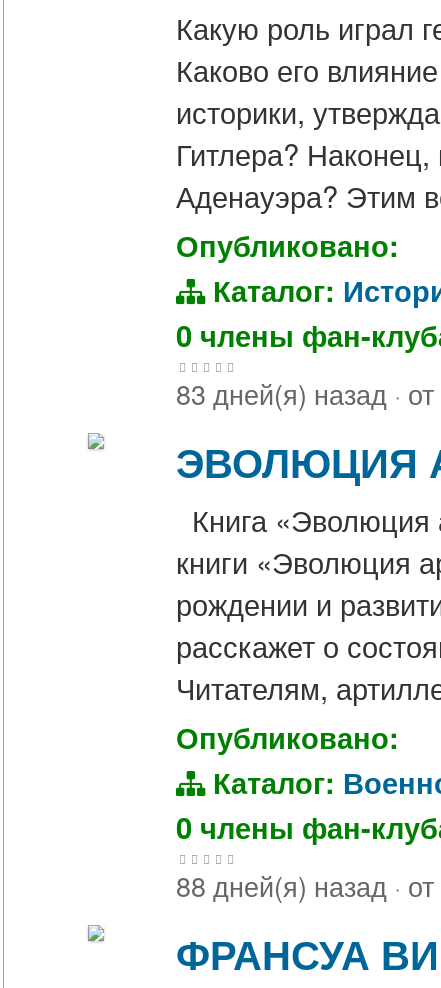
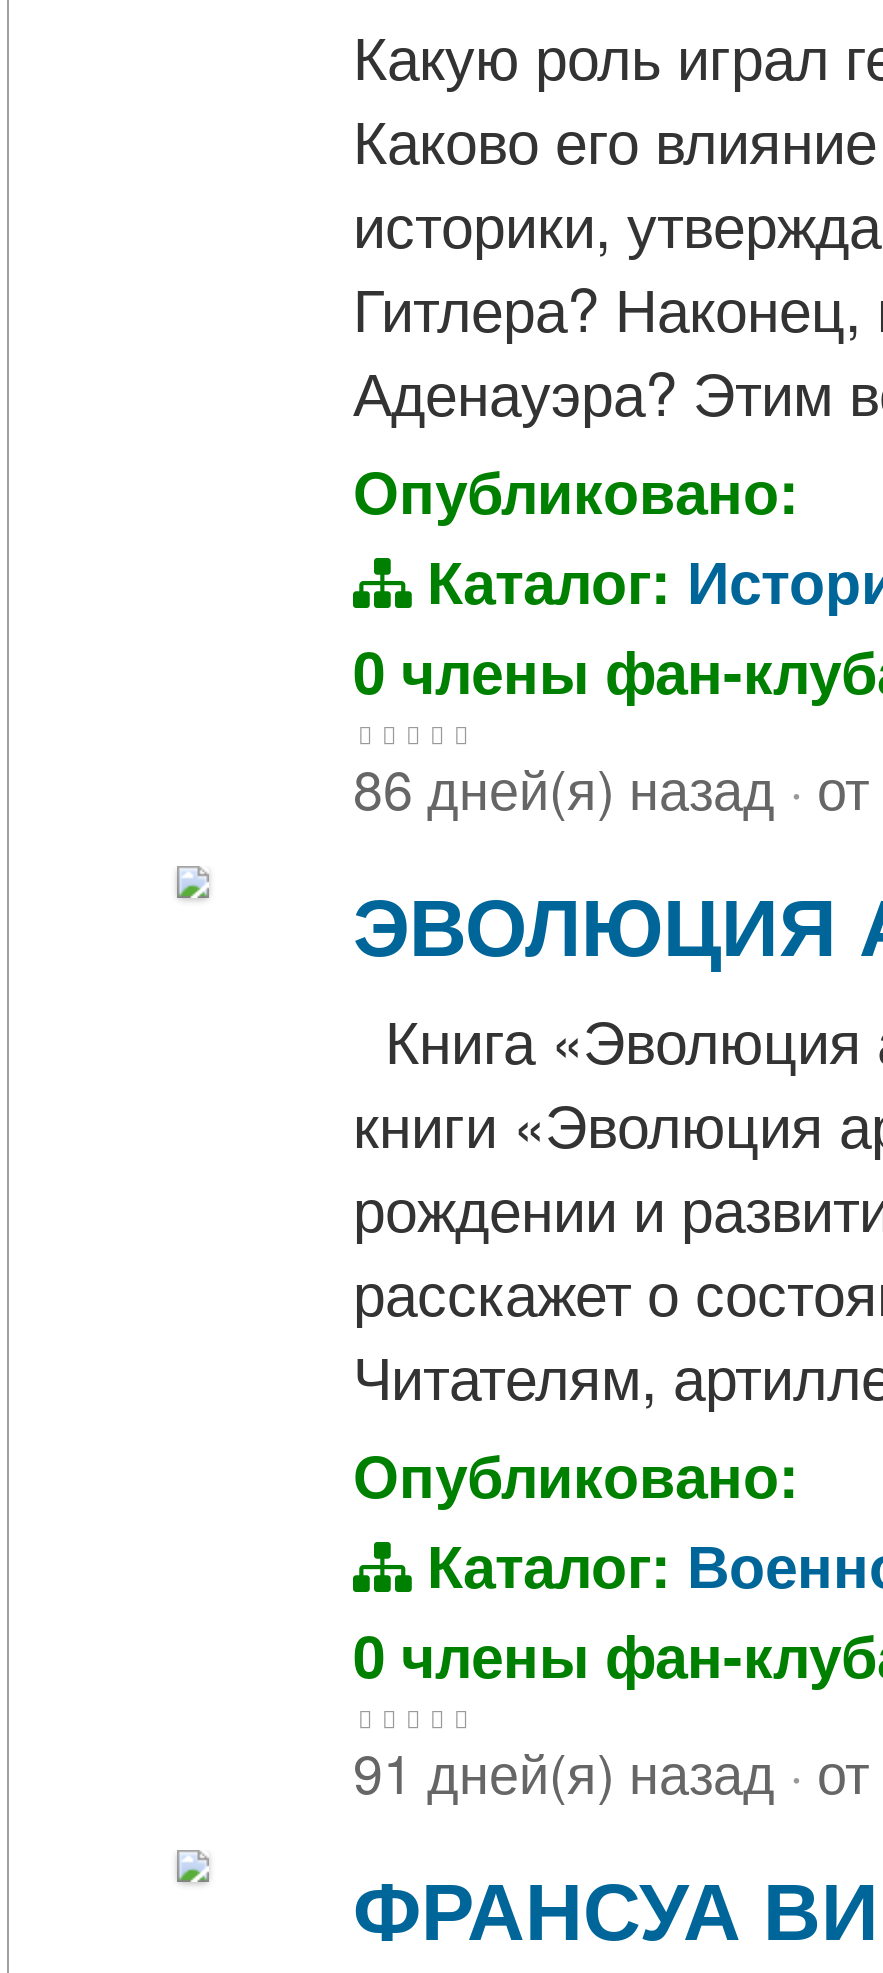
- 83 дней(я) назад · от
+ 86 дней(я) назад · от

- 88 дней(я) назад · от
+ 91 дней(я) назад · от
